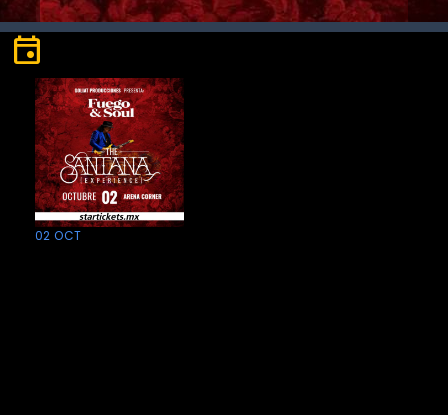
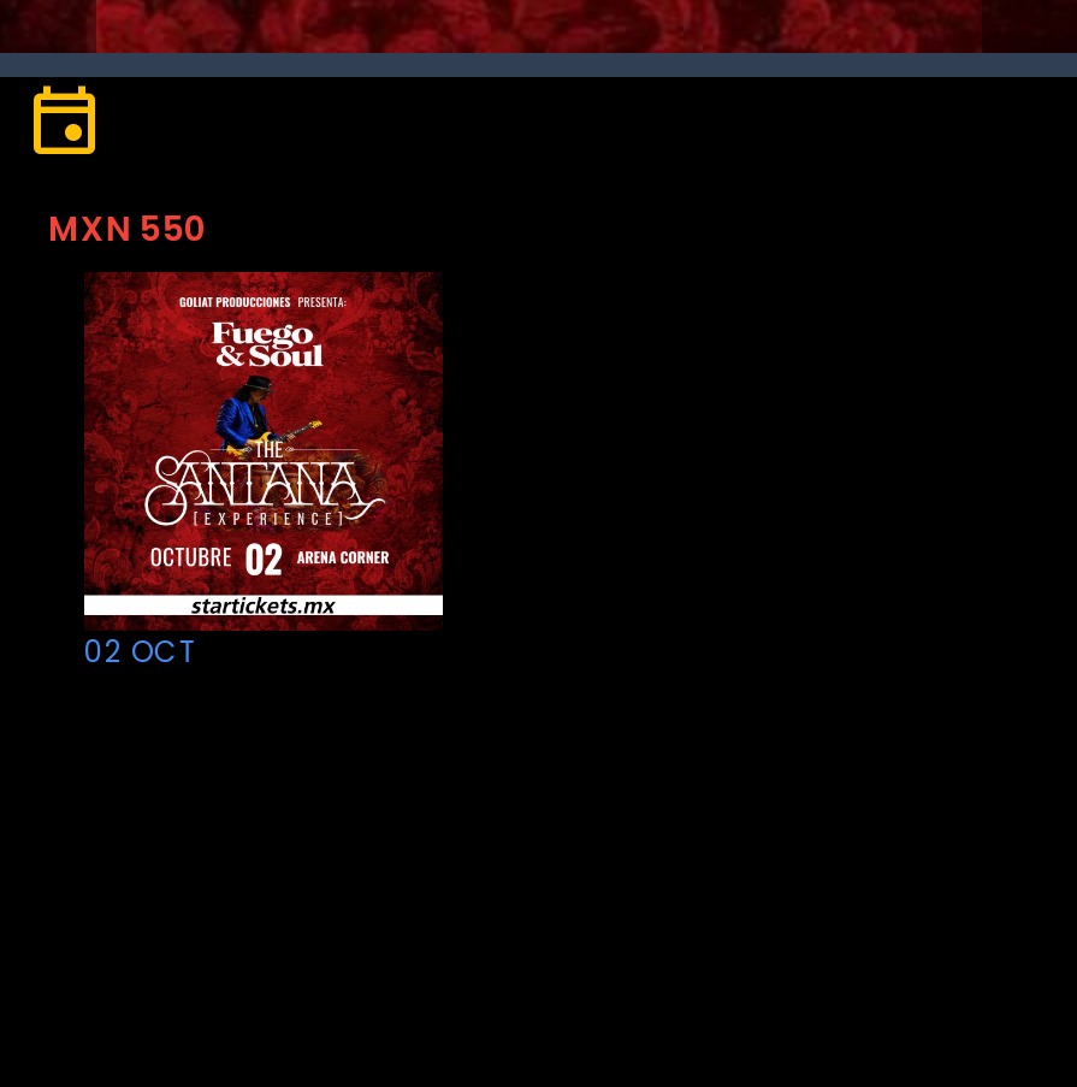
+ MXN 550
